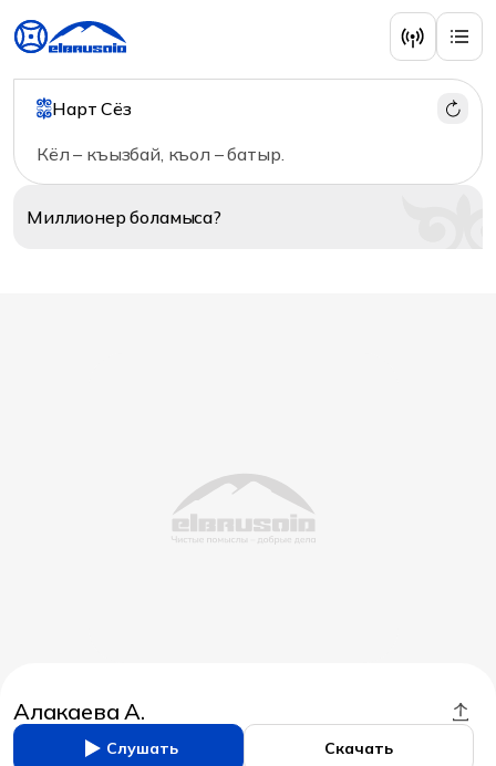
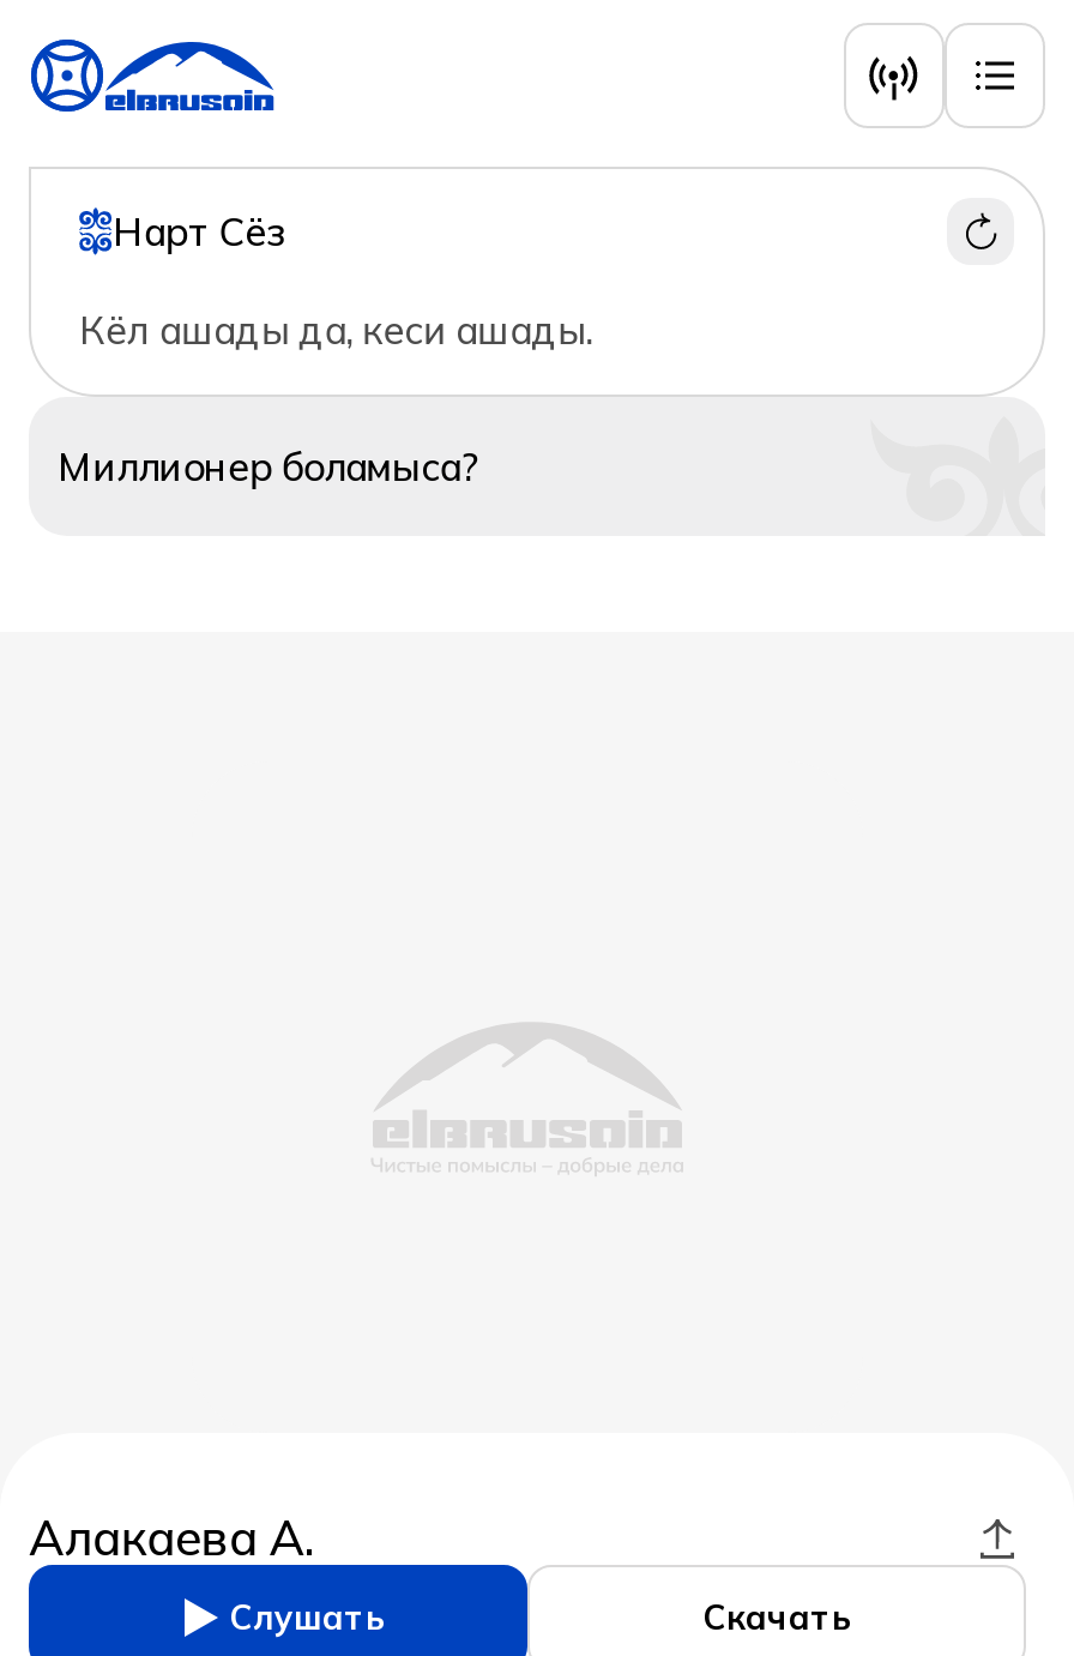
- Кёл – къызбай, къол – батыр.
+ Кёл ашады да, кеси ашады.
